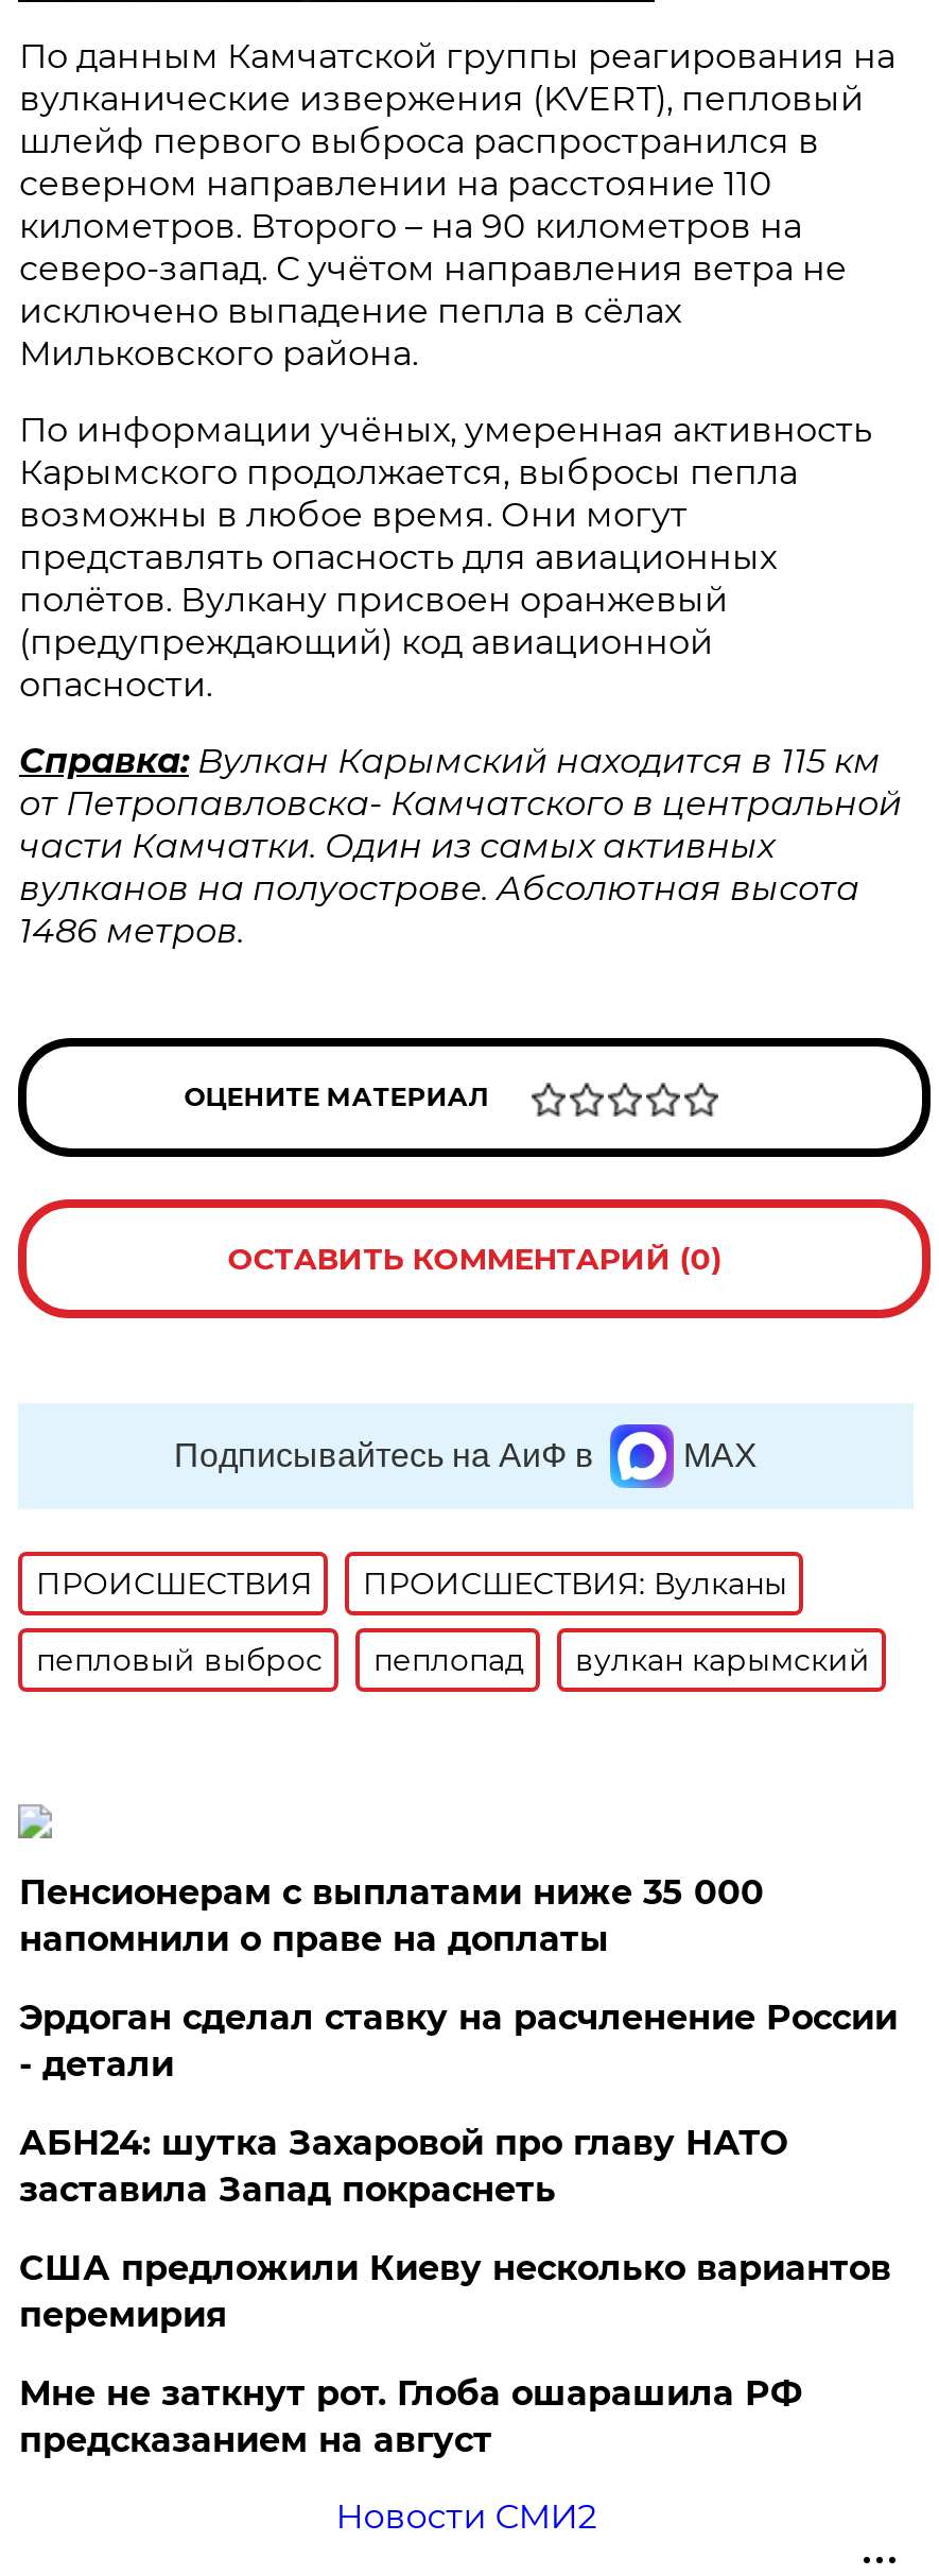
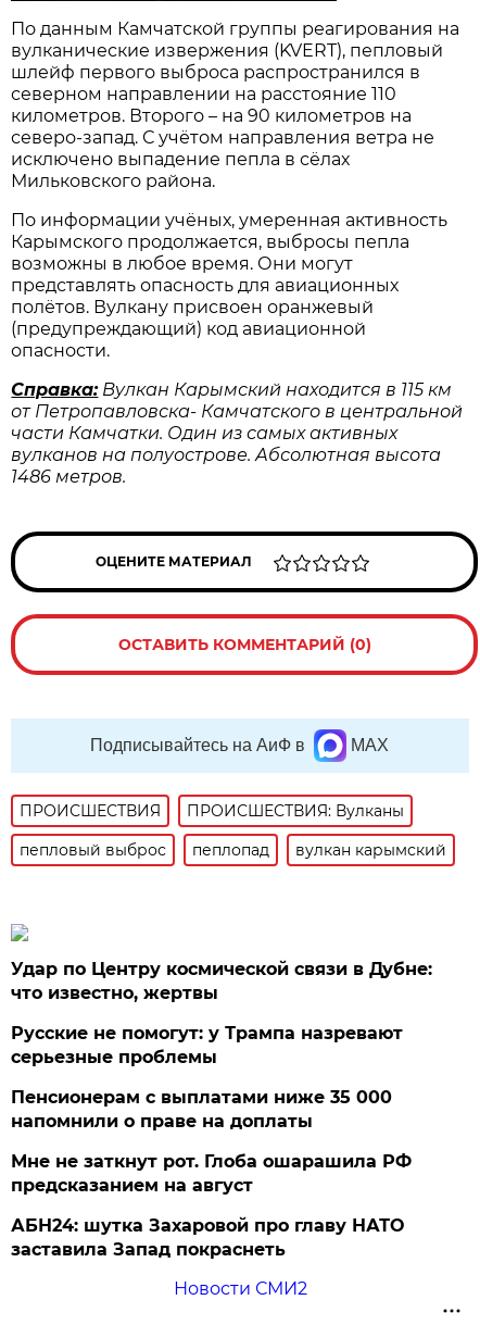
+ Удар по Центру космической связи в Дубне:
+ что известно, жертвы
+ Русские не помогут: у Трампа назревают
+ серьезные проблемы

moved down: Пенсионерам с выплатами ниже 35 000 | напомнили о праве на доплаты

- Эрдоган сделал ставку на расчленение России
- - детали
- США предложили Киеву несколько вариантов
- перемирия

moved down: АБН24: шутка Захаровой про главу НАТО | заставила Запад покраснеть

moved up: Мне не заткнут рот. Глоба ошарашила РФ | предсказанием на август
